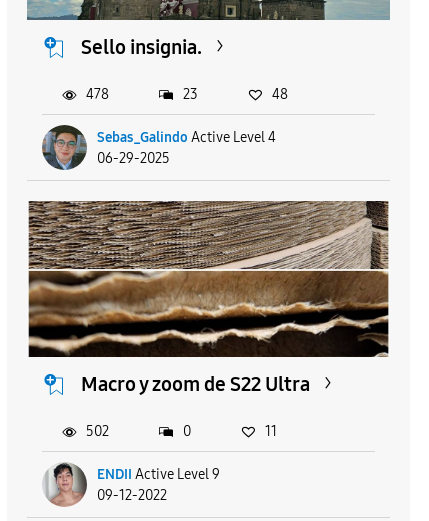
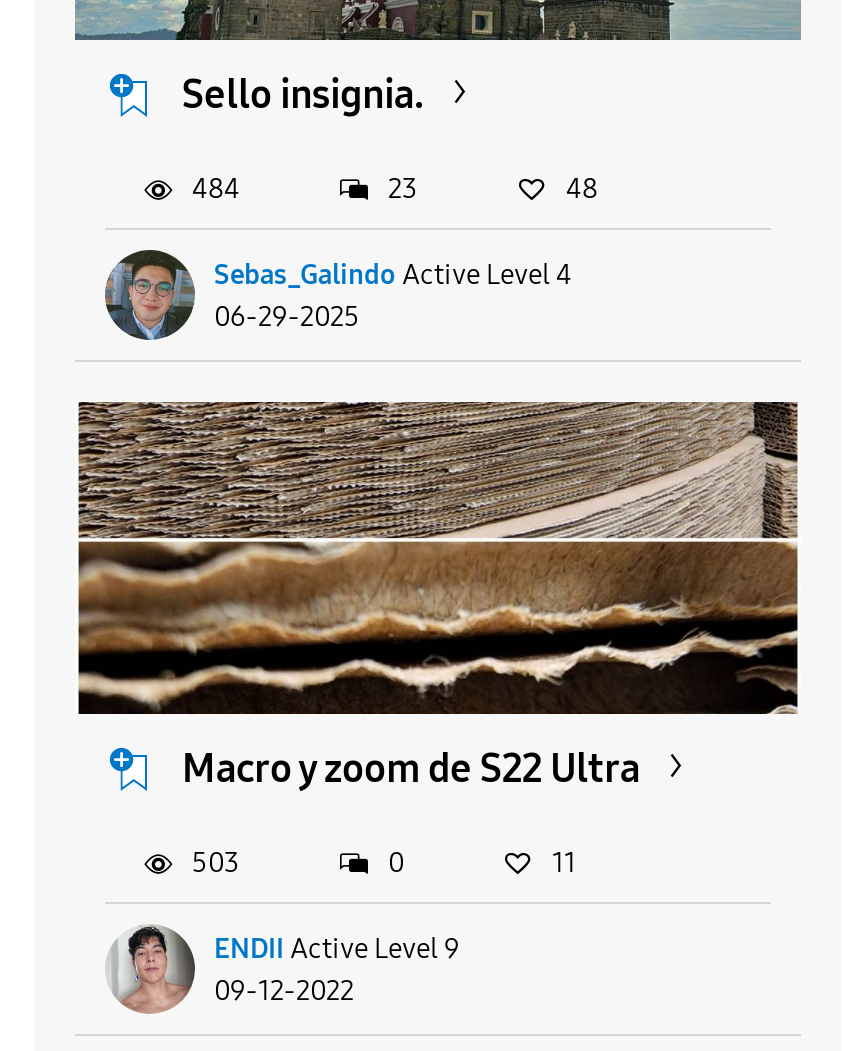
- 478
+ 484

- 502
+ 503
